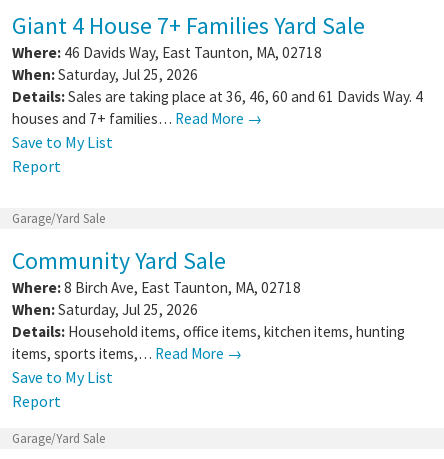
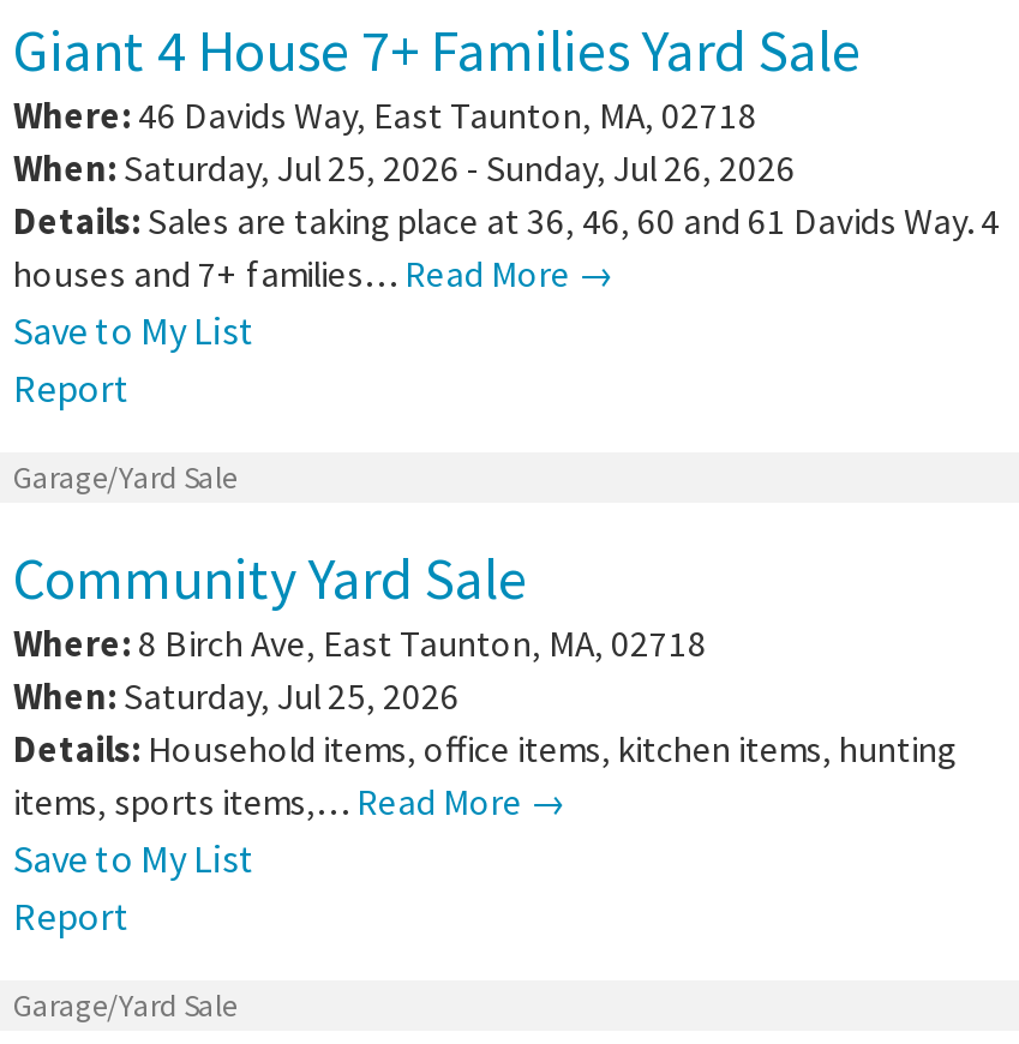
- When: Saturday, Jul 25, 2026
+ When: Saturday, Jul 25, 2026 - Sunday, Jul 26, 2026
